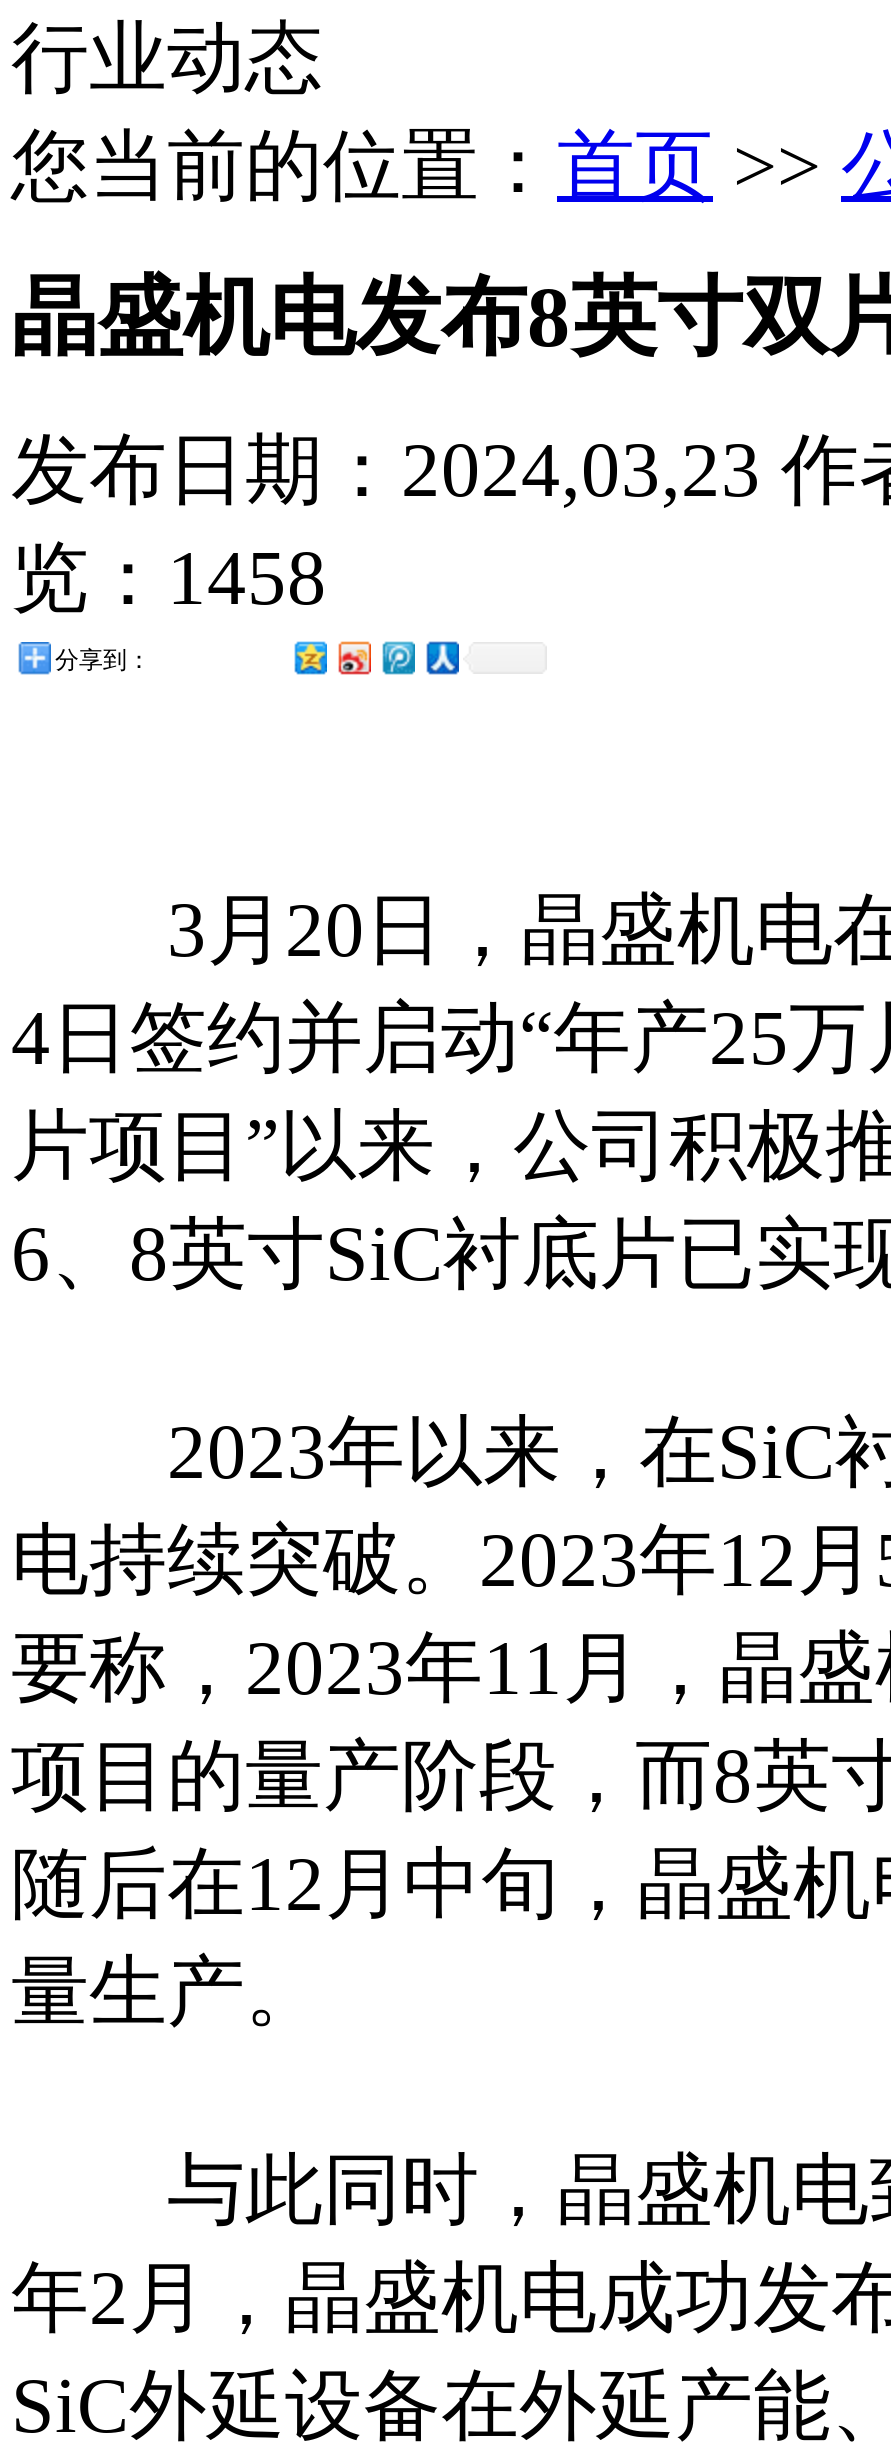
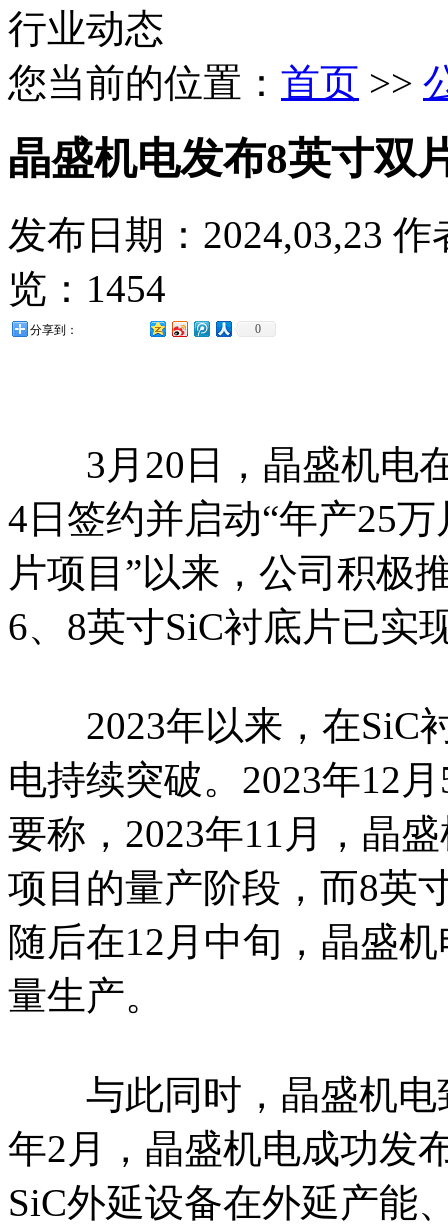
+ 0

- 览：1458
+ 览：1454
